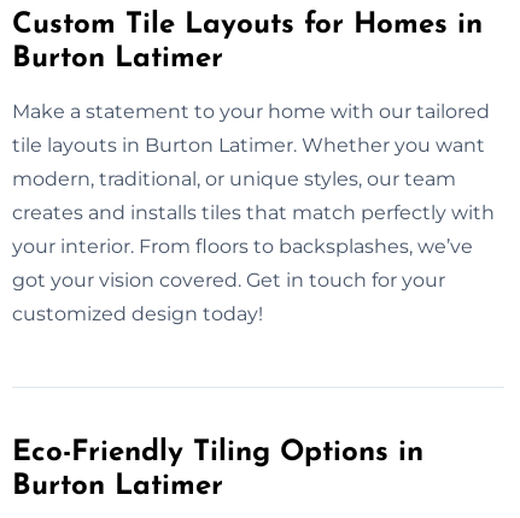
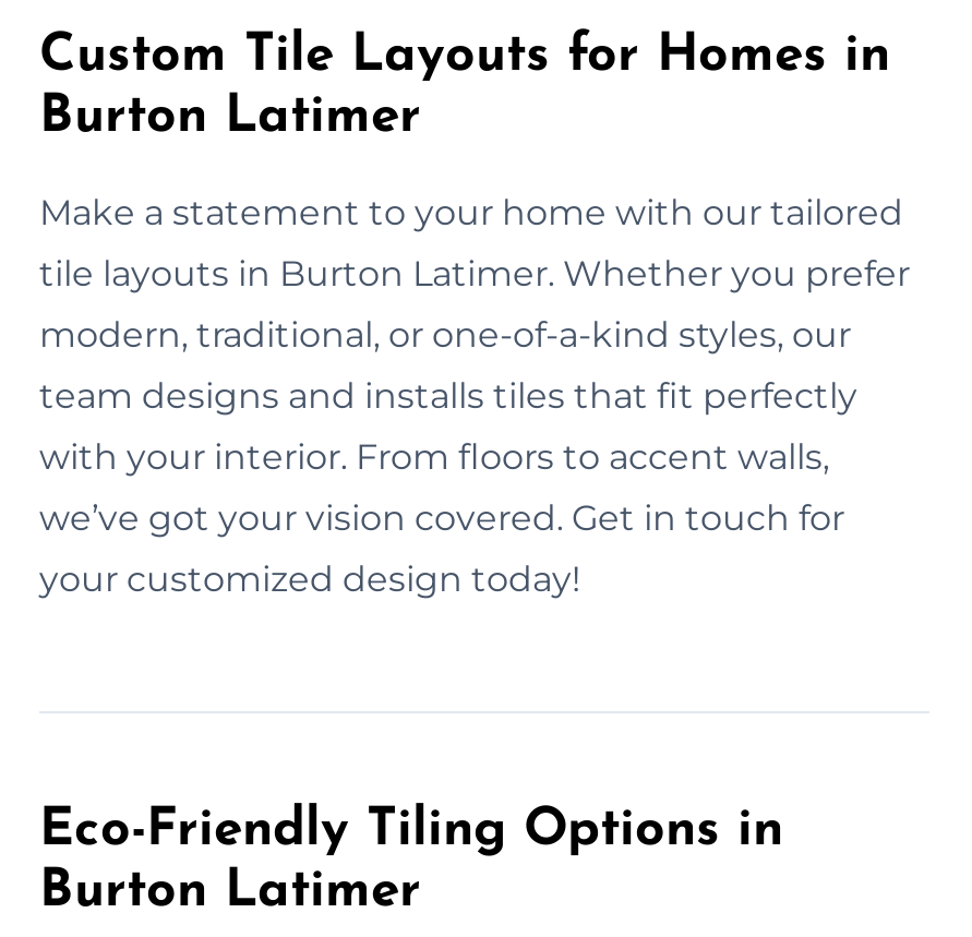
- tile layouts in Burton Latimer. Whether you want
+ tile layouts in Burton Latimer. Whether you prefer

- modern, traditional, or unique styles, our team
+ modern, traditional, or one-of-a-kind styles, our

- creates and installs tiles that match perfectly with
+ team designs and installs tiles that fit perfectly

- your interior. From floors to backsplashes, we’ve
+ with your interior. From floors to accent walls,

- got your vision covered. Get in touch for your
+ we’ve got your vision covered. Get in touch for

- customized design today!
+ your customized design today!
